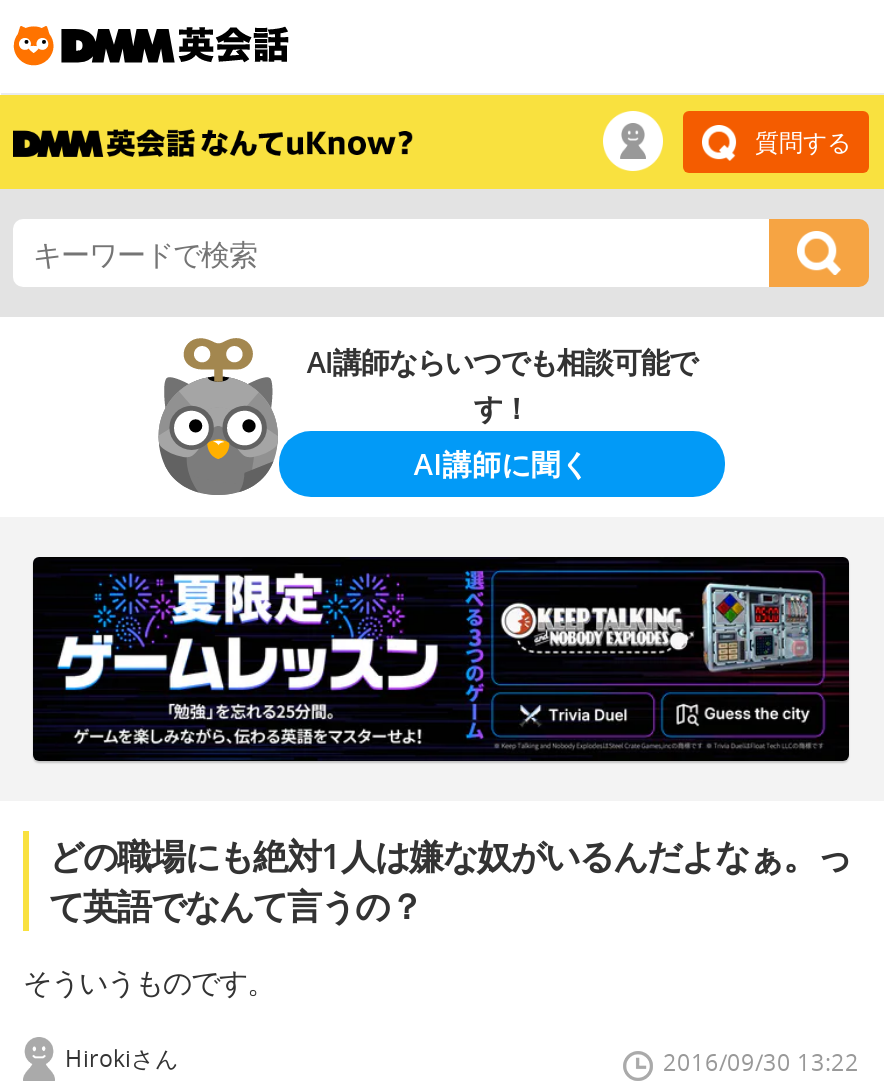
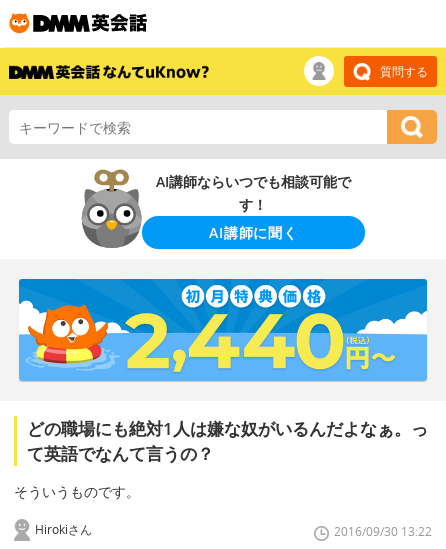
- [image]
+ [image]
